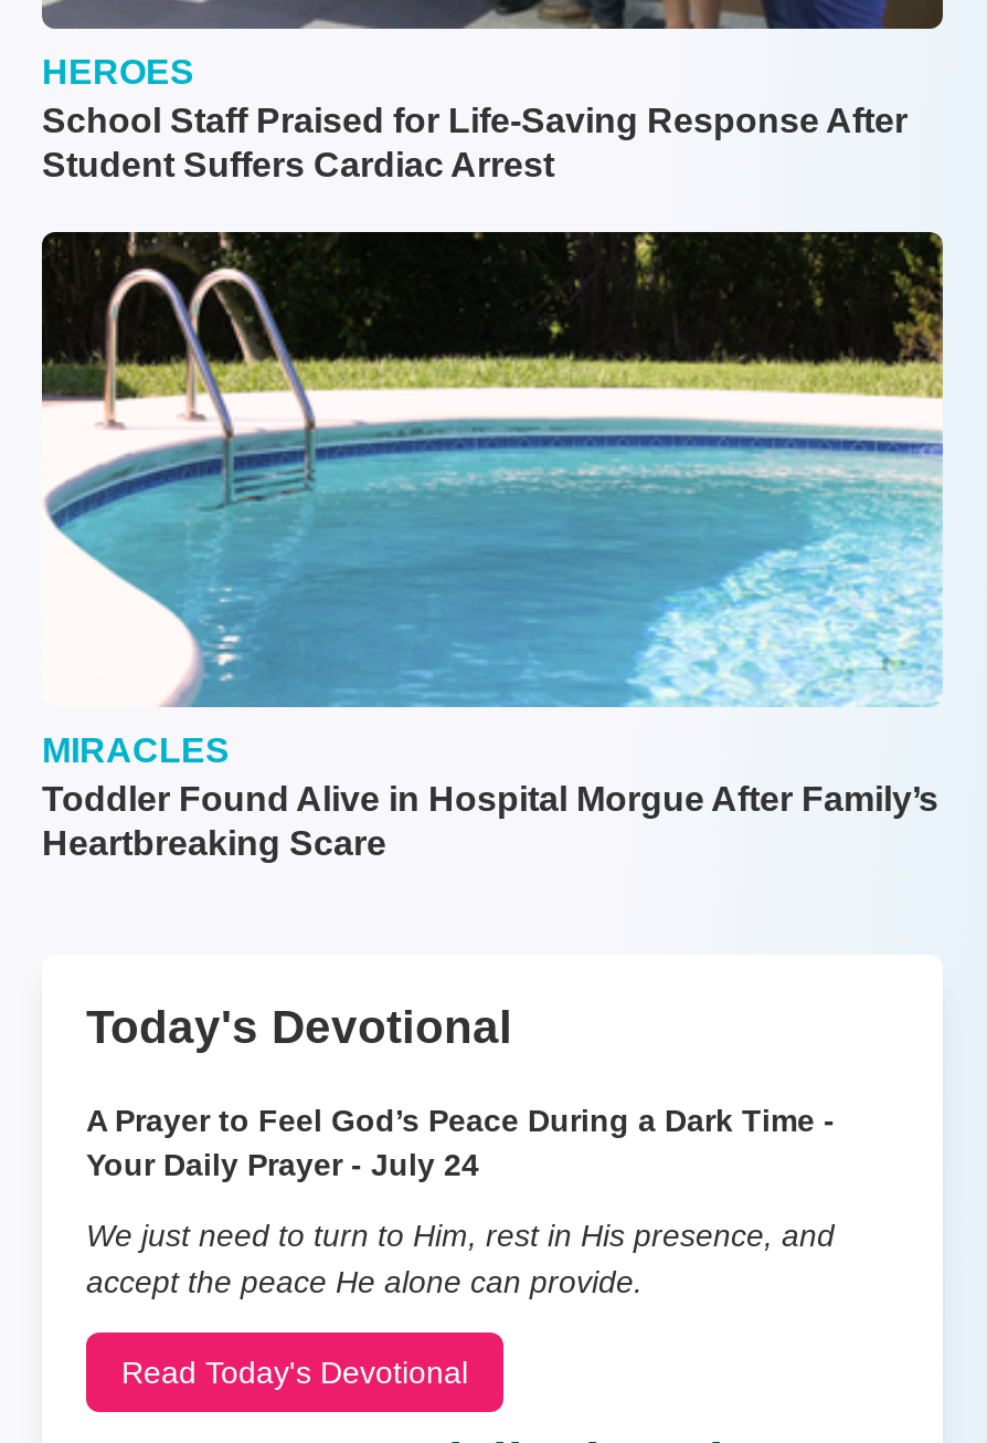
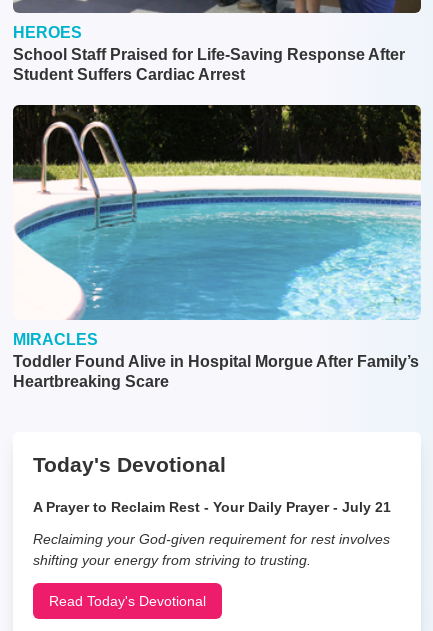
- A Prayer to Feel God’s Peace During a Dark Time -
- Your Daily Prayer - July 24
+ A Prayer to Reclaim Rest - Your Daily Prayer - July 21

- We just need to turn to Him, rest in His presence, and
- accept the peace He alone can provide.
+ Reclaiming your God-given requirement for rest involves
+ shifting your energy from striving to trusting.
